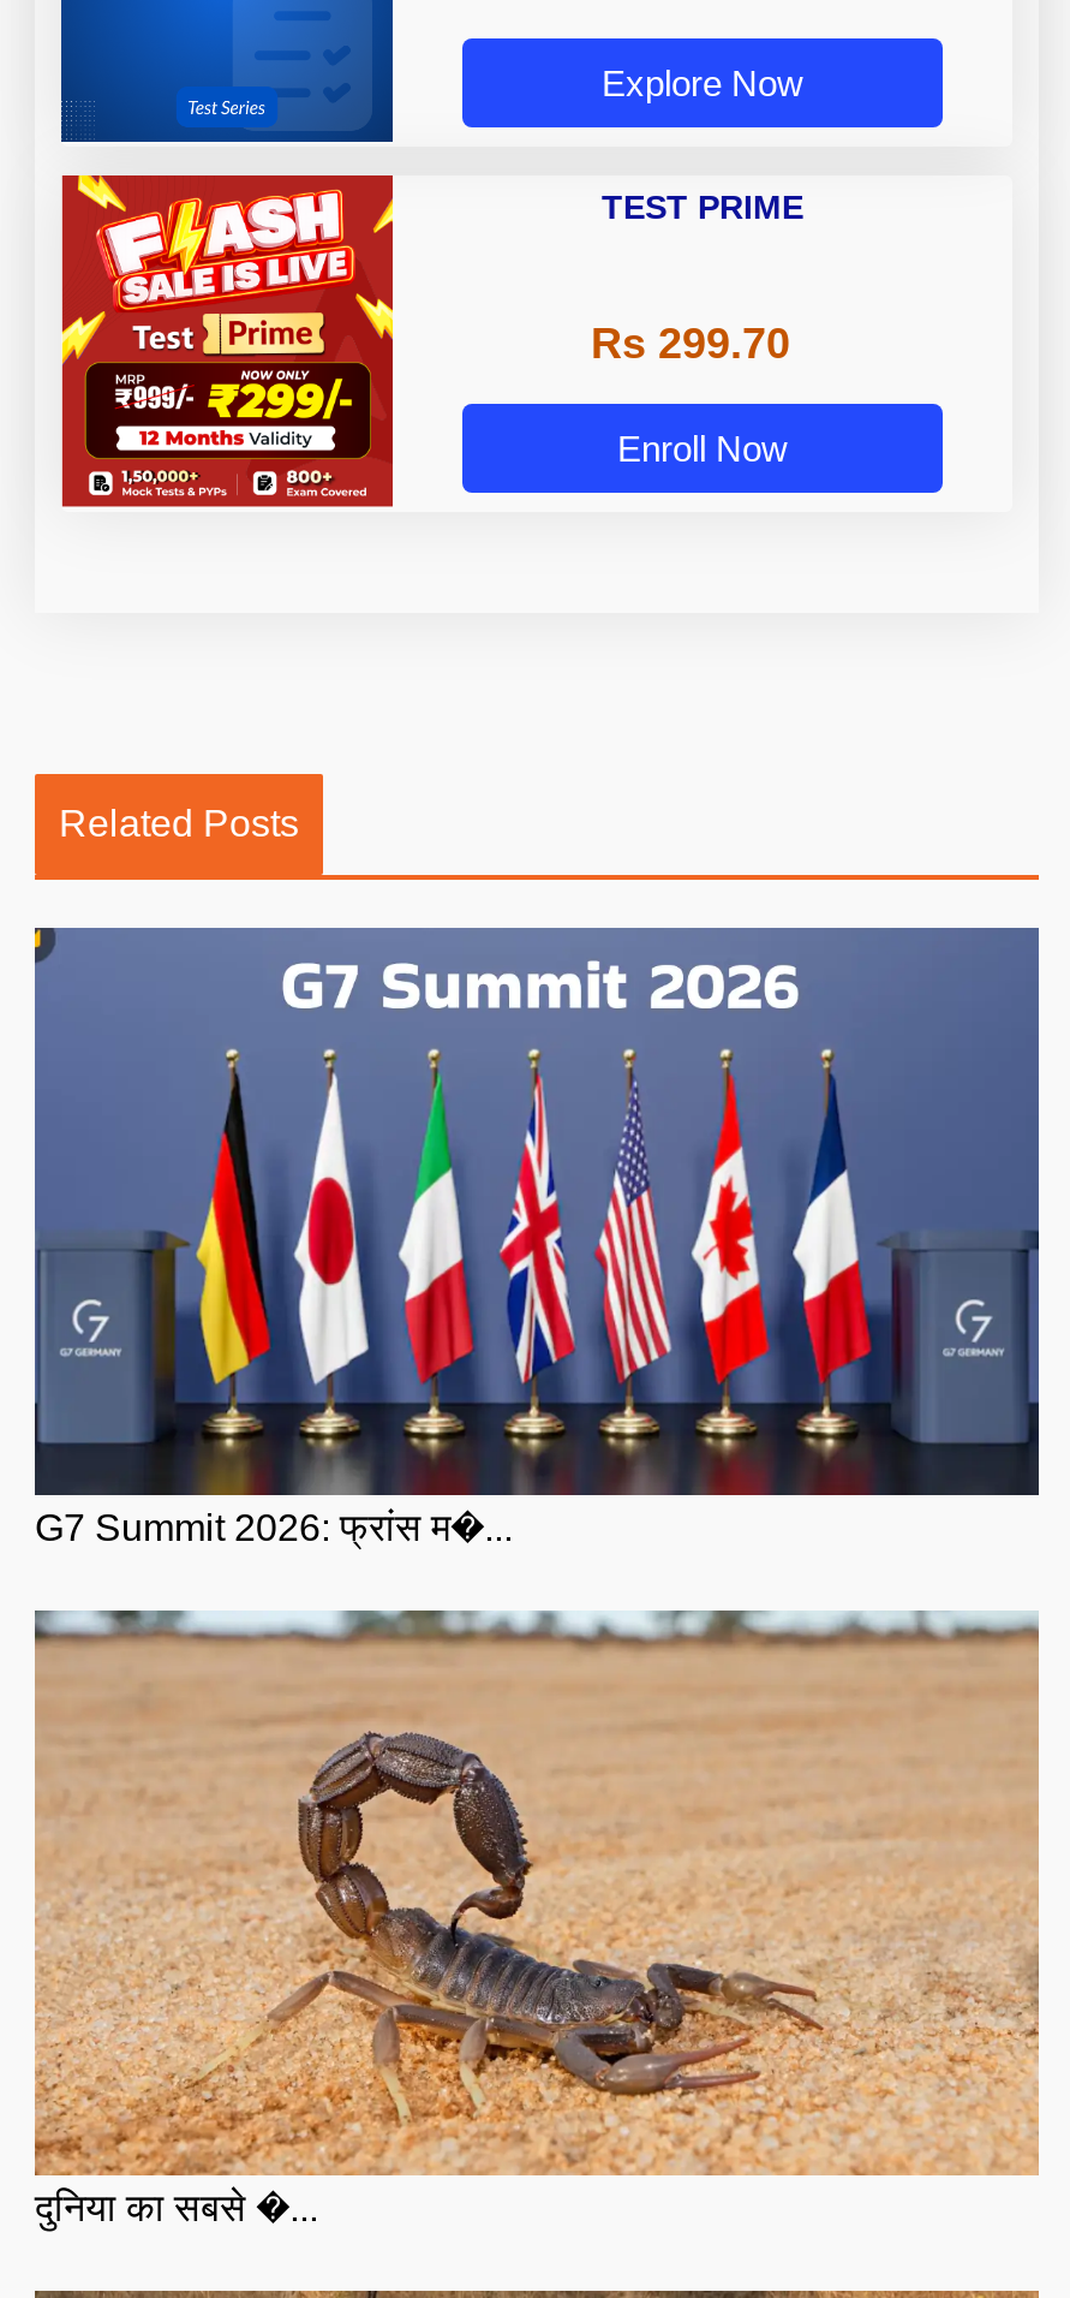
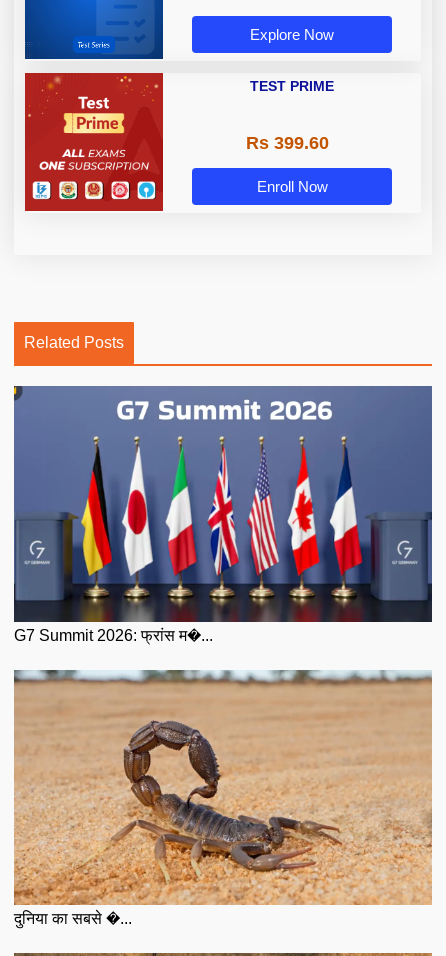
- [image]
+ [image]

- Rs 299.70
+ Rs 399.60
